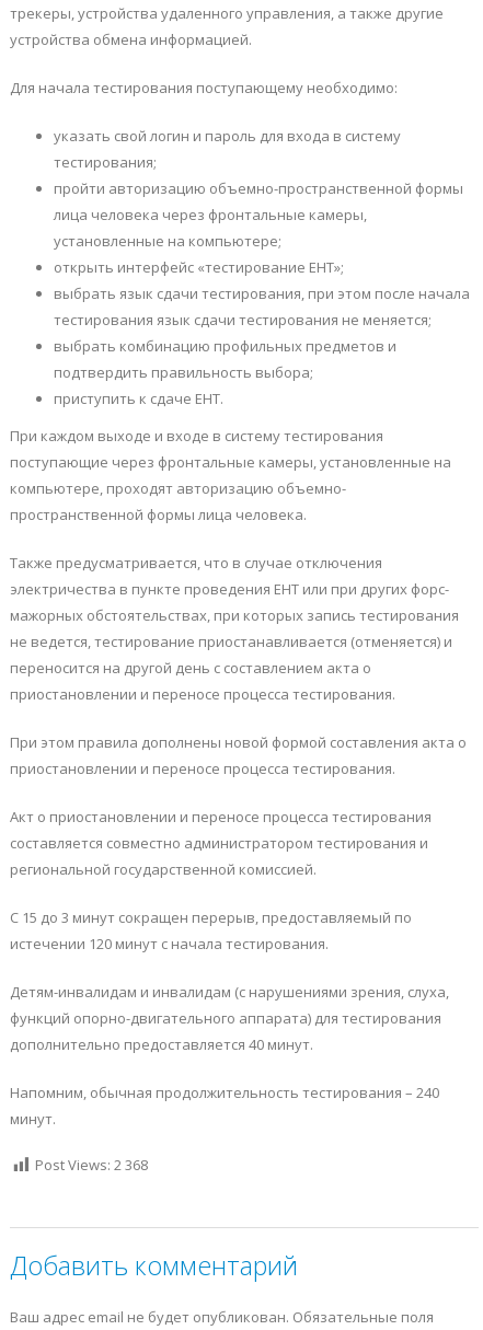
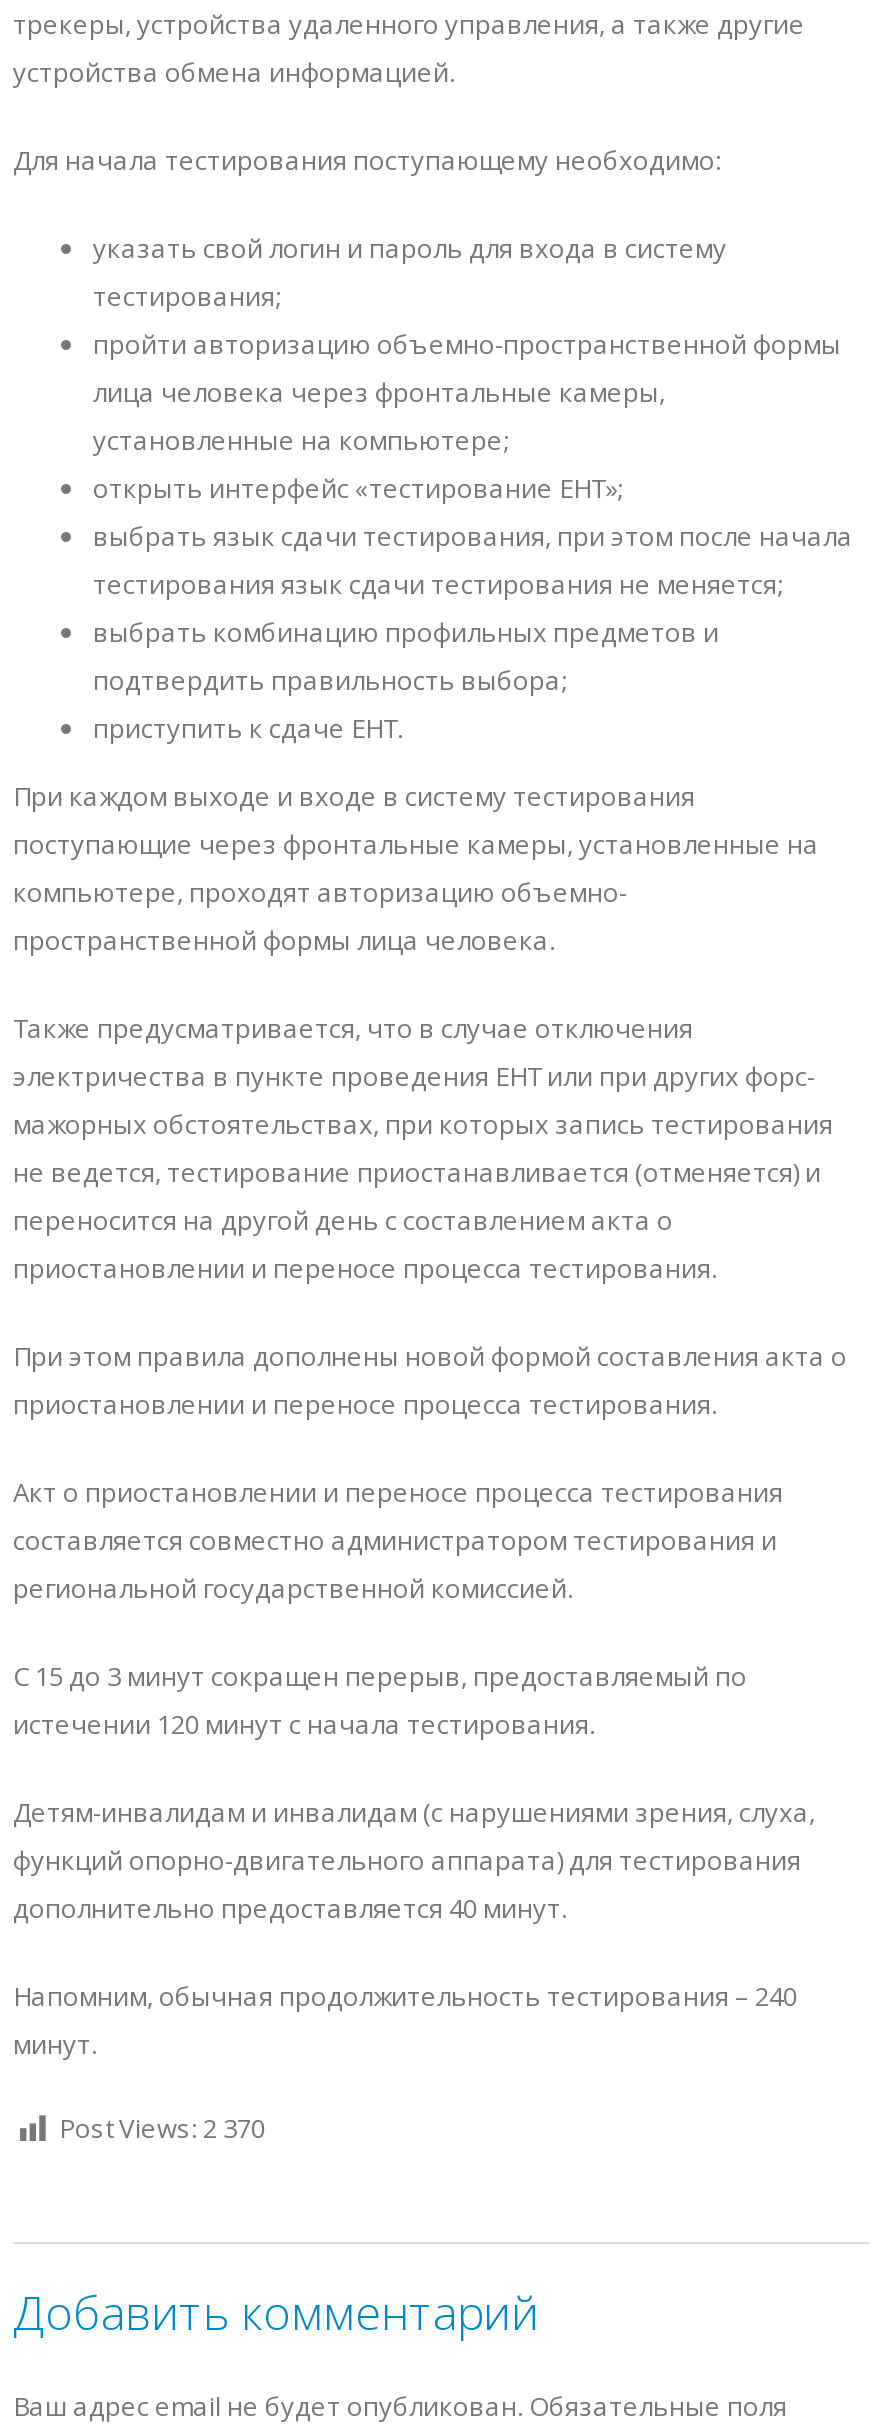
- Post Views: 2 368
+ Post Views: 2 370
